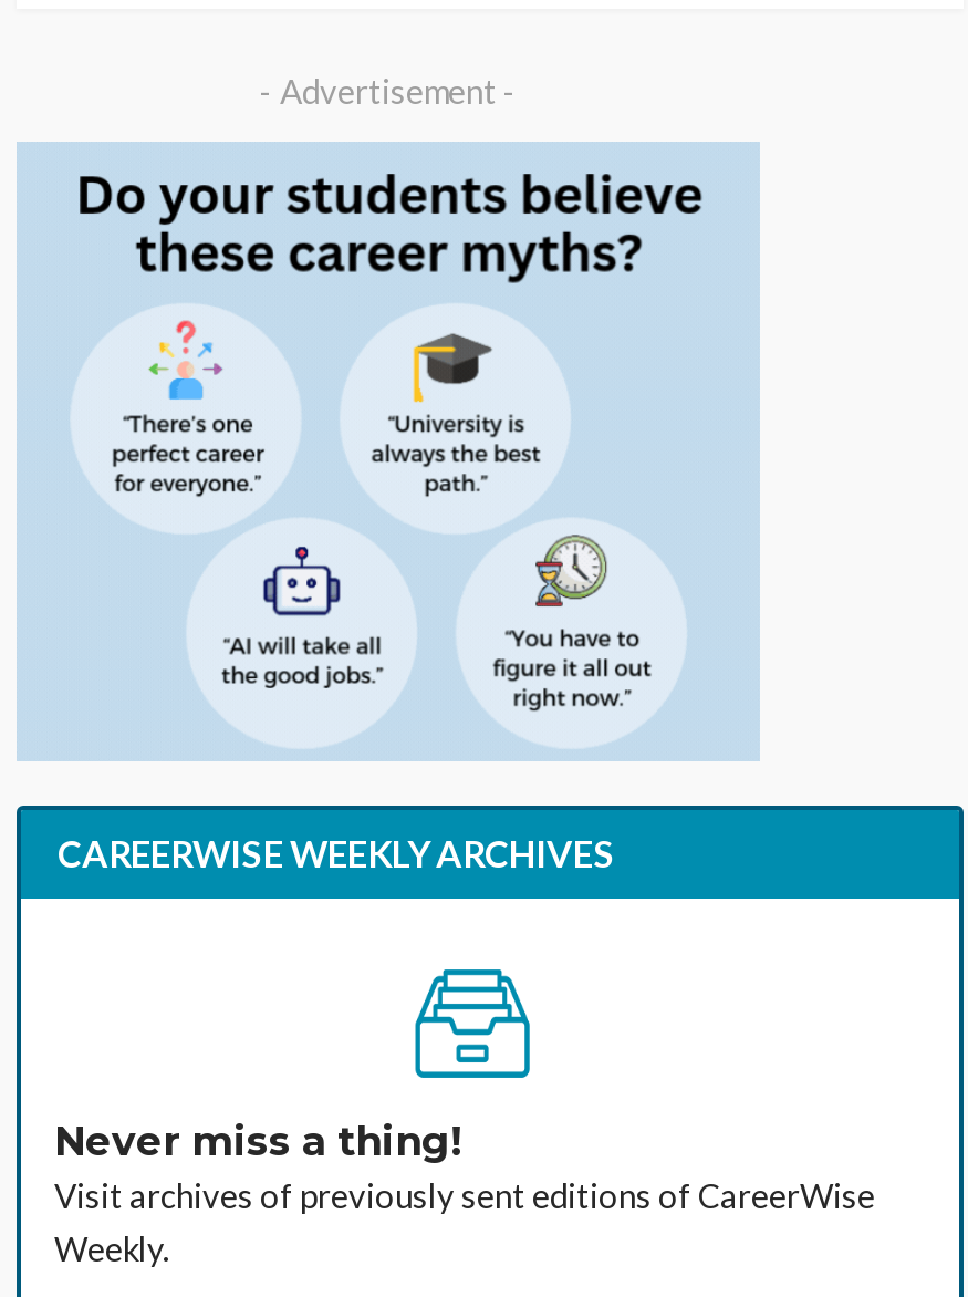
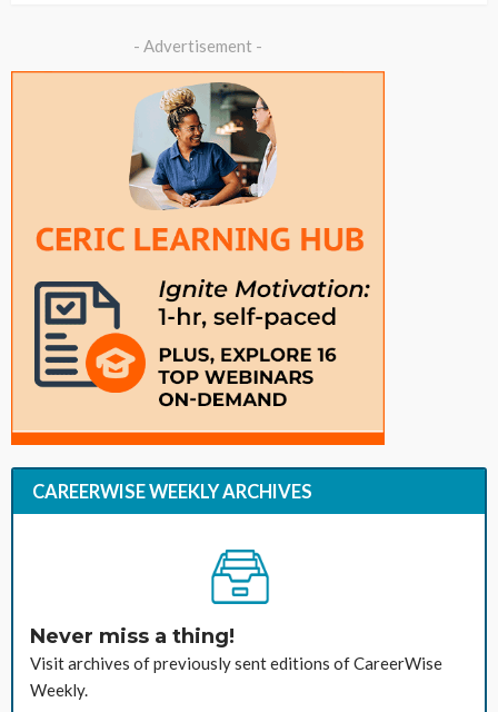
- [image]
+ [image]
